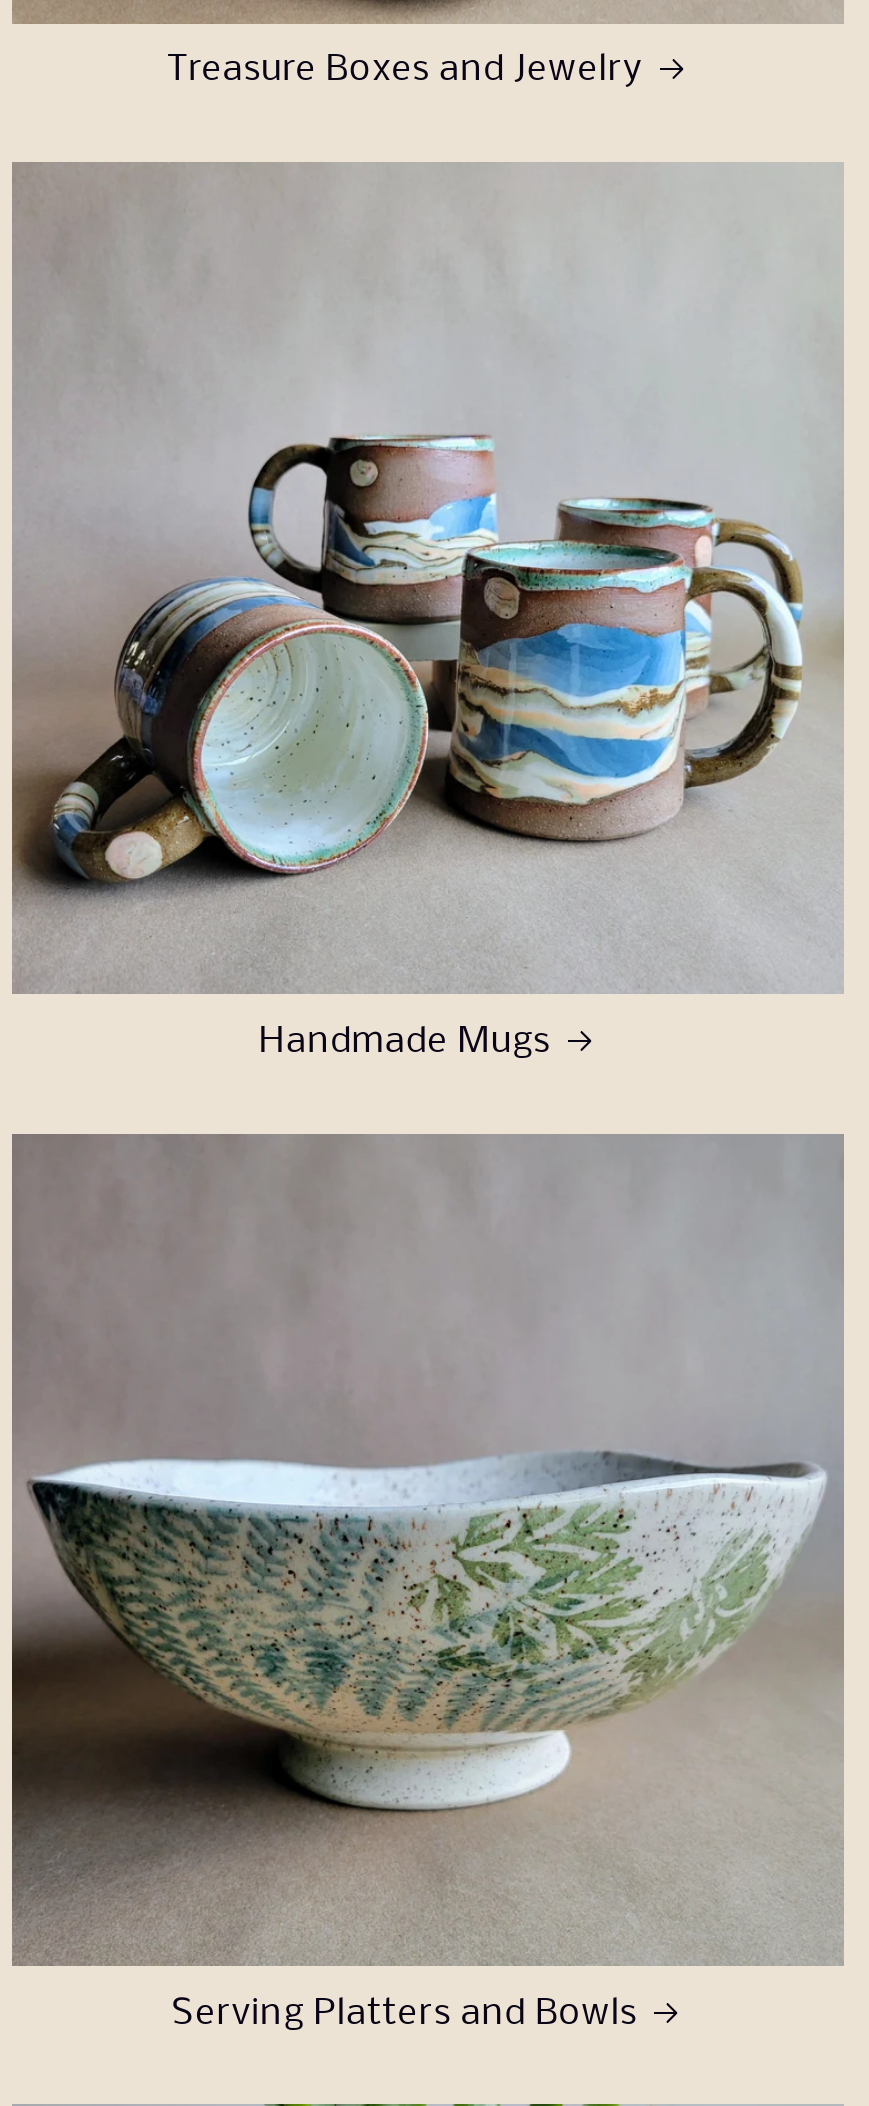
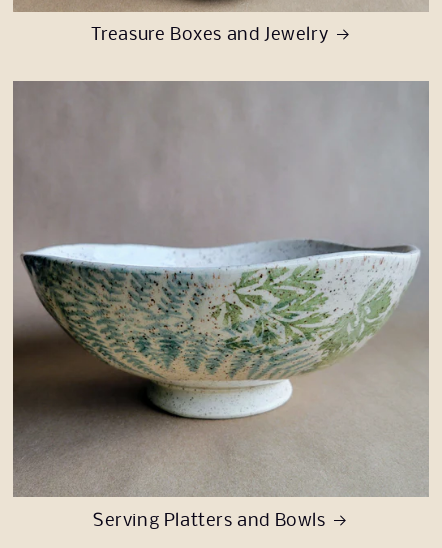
- [image]
- Handmade Mugs
